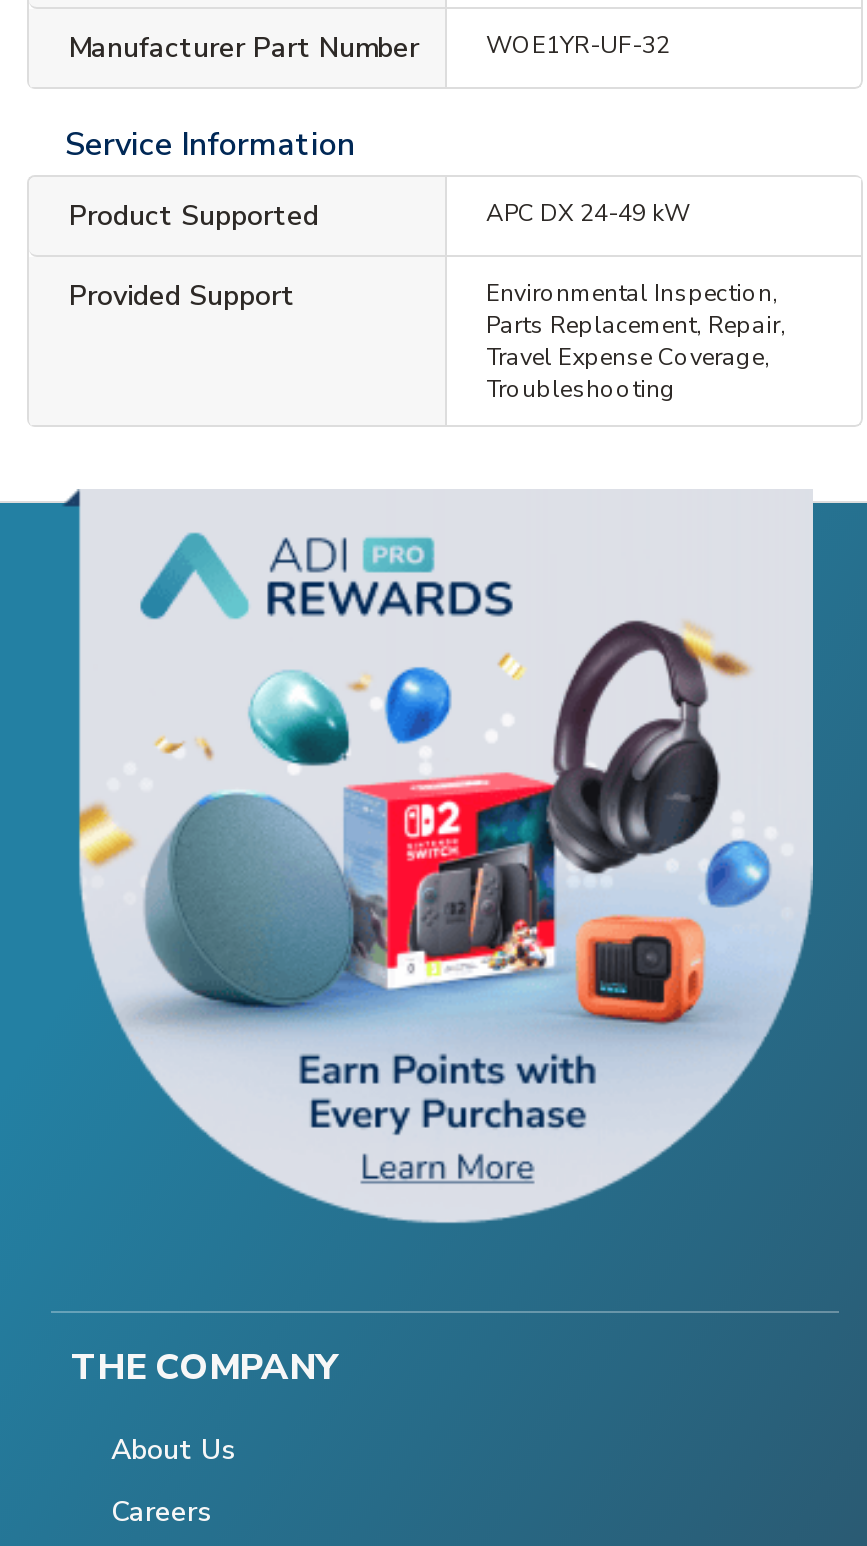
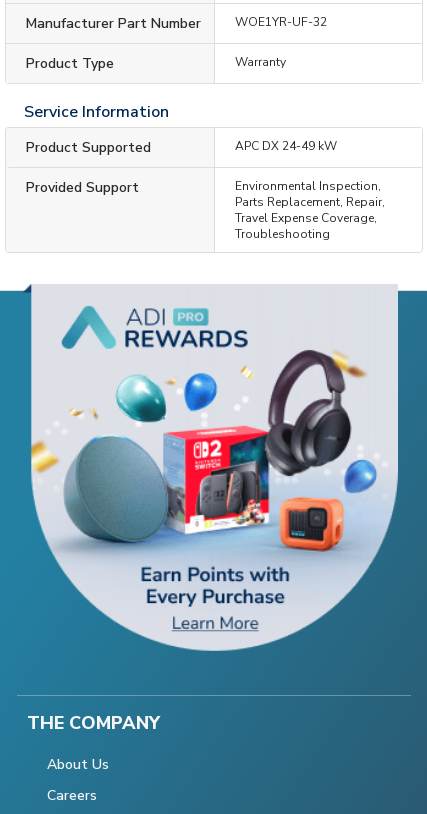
+ Product Type
+ Warranty
